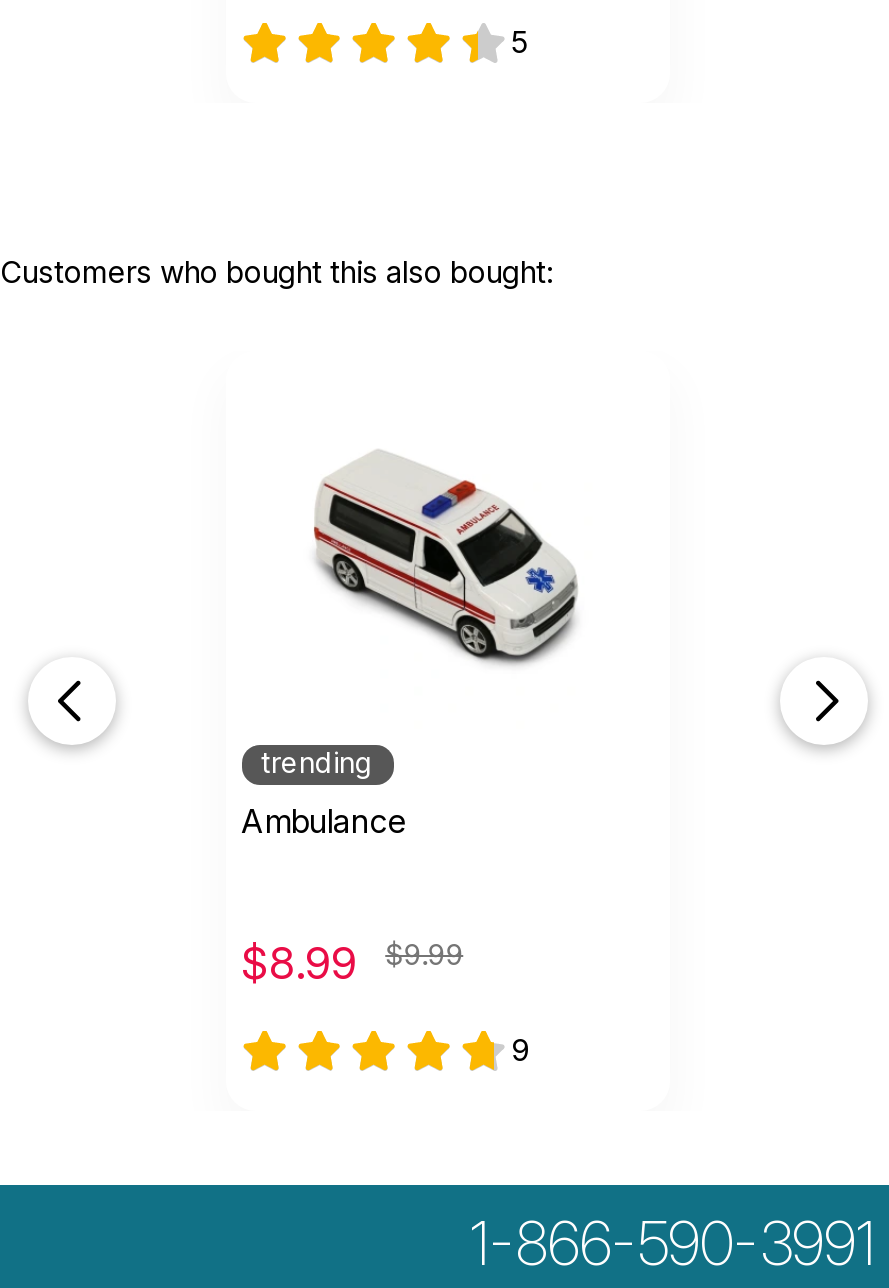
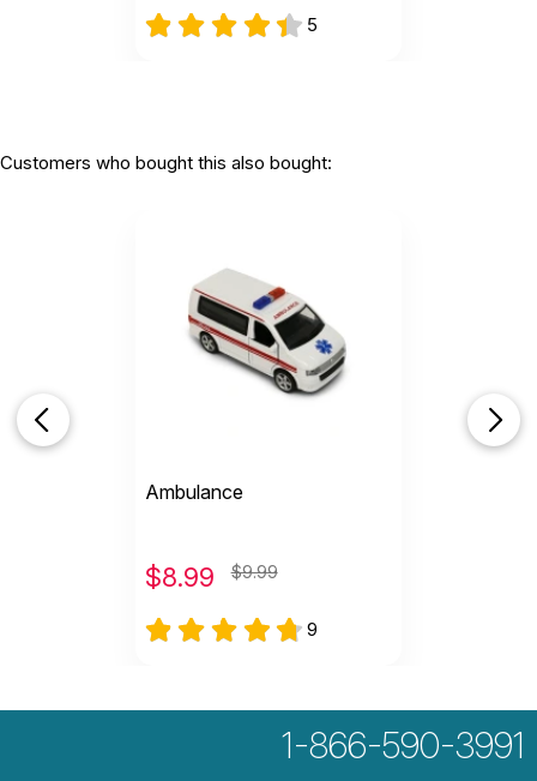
- trending
